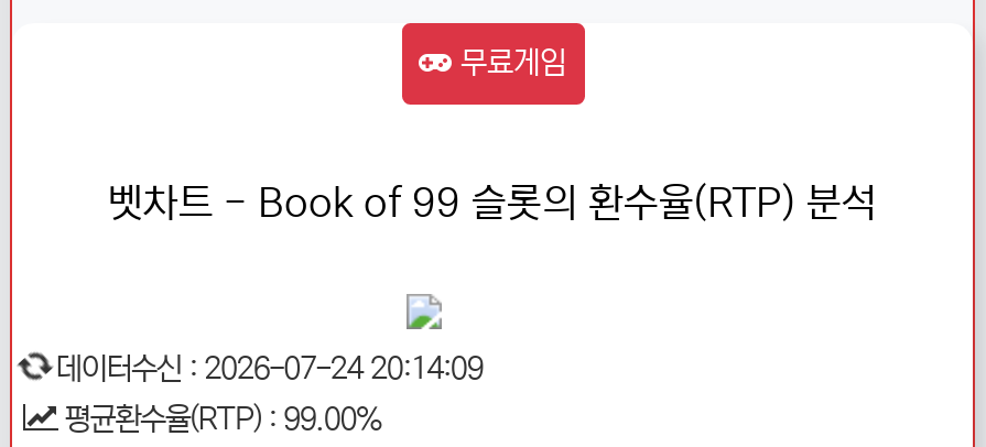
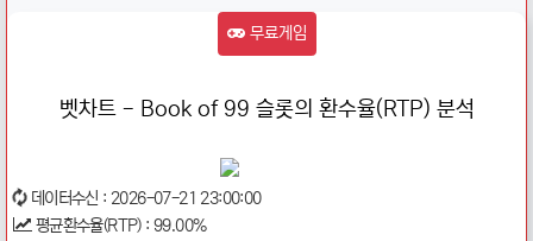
- 데이터수신 : 2026-07-24 20:14:09
+ 데이터수신 : 2026-07-21 23:00:00
